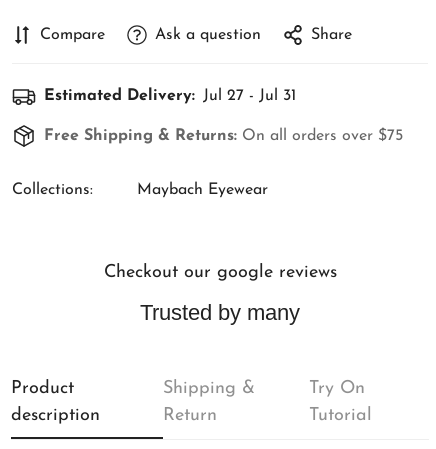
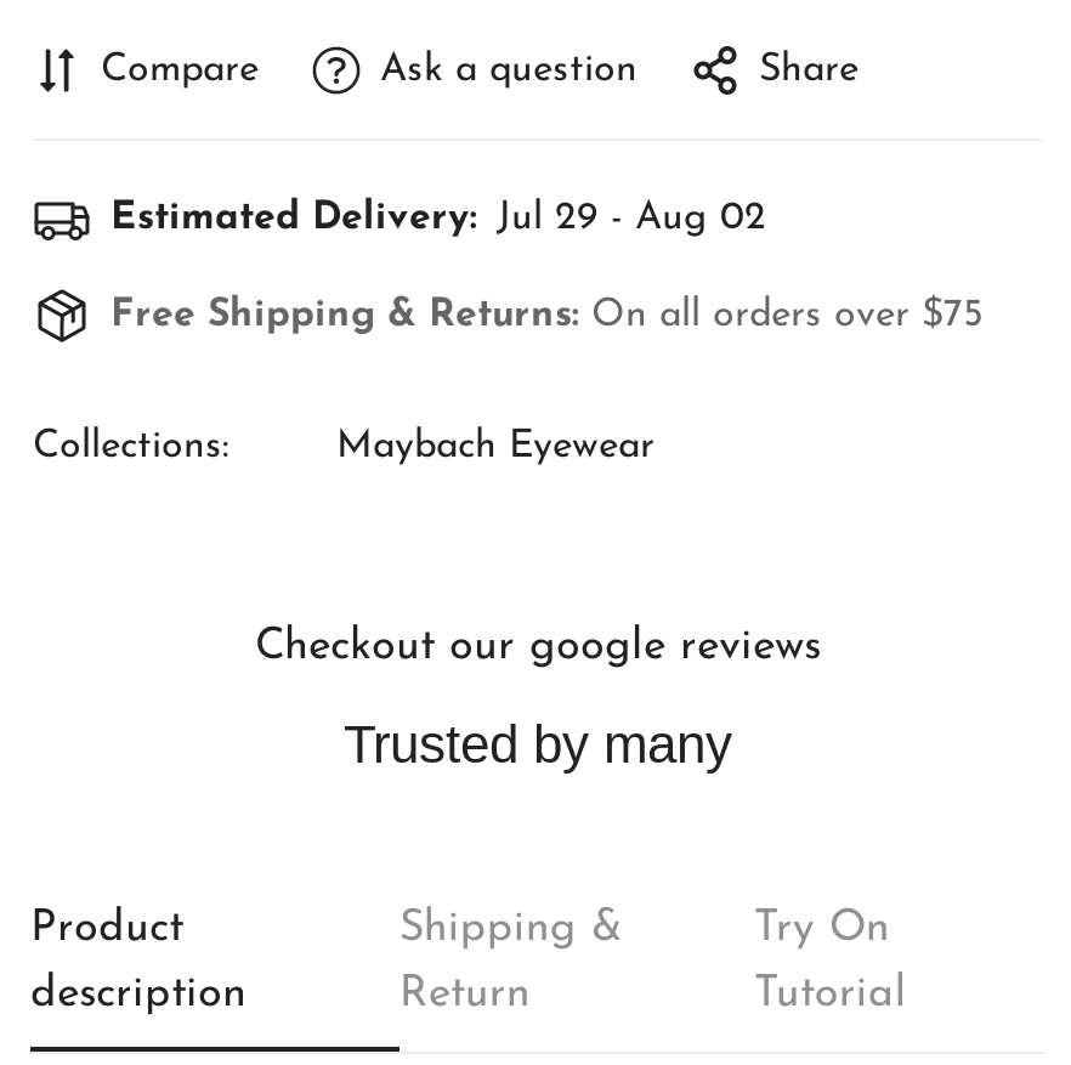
- Estimated Delivery: Jul 27 - Jul 31
+ Estimated Delivery: Jul 29 - Aug 02
